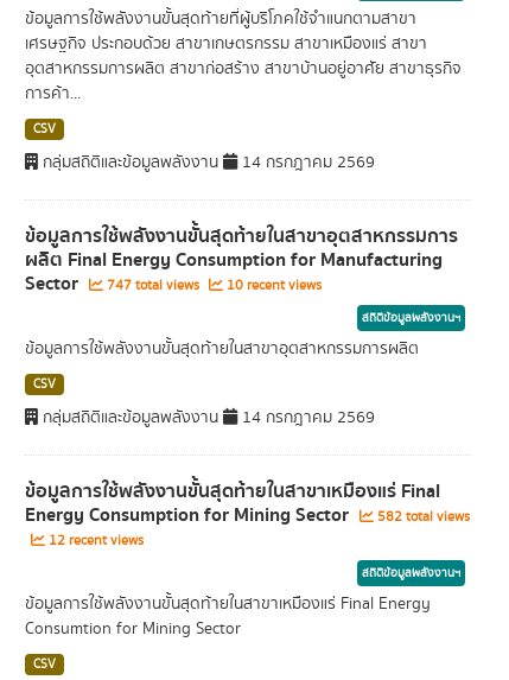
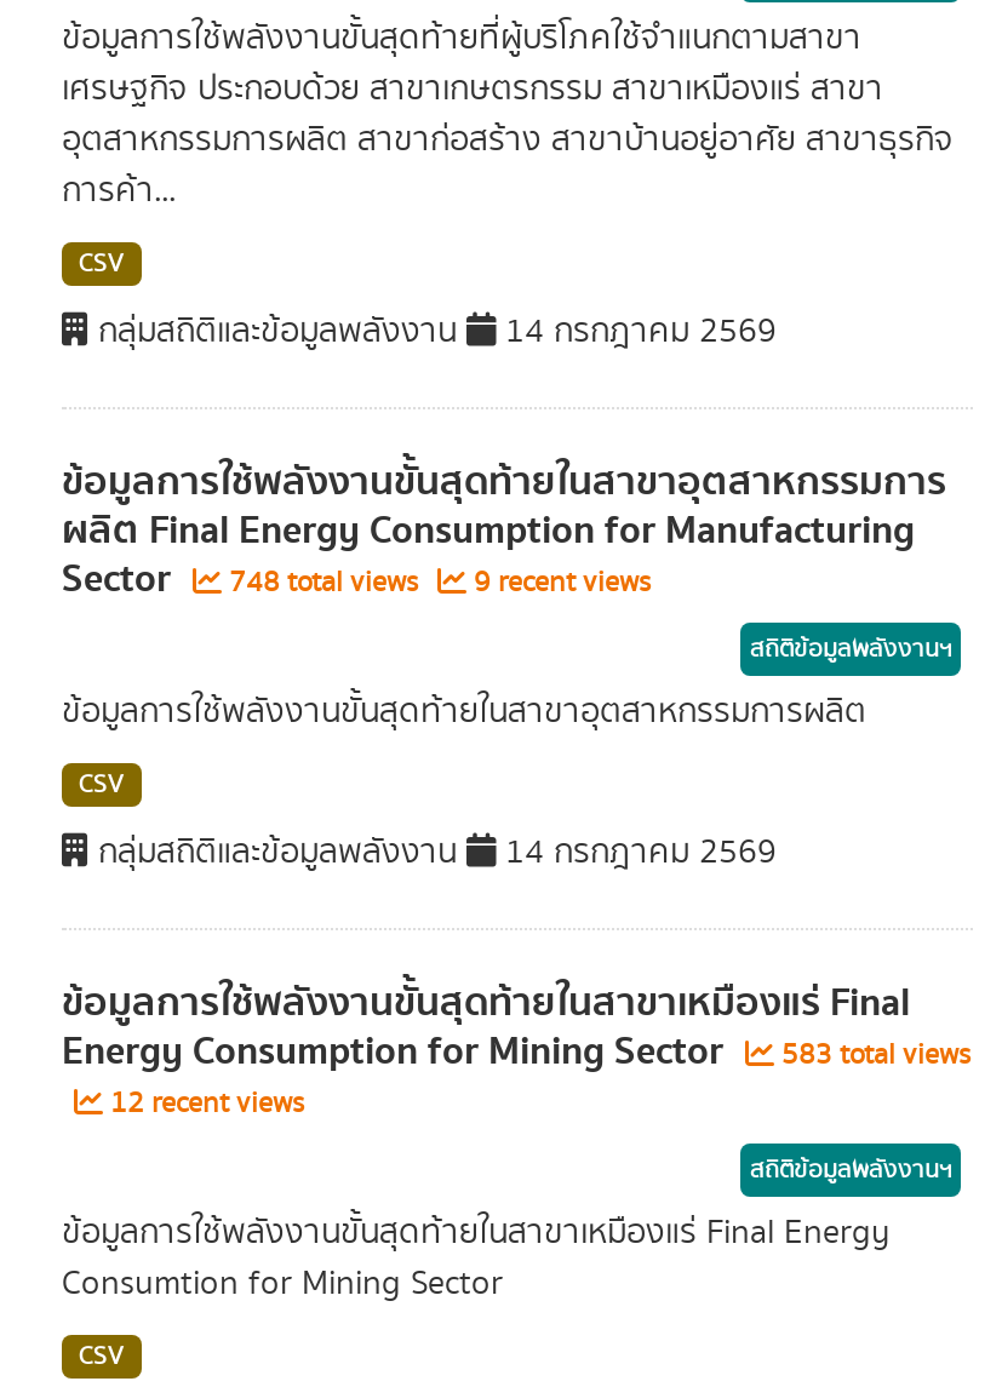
- 747 total views
+ 748 total views

- 10 recent views
+ 9 recent views

- Energy Consumption for Mining Sector 582 total views
+ Energy Consumption for Mining Sector 583 total views
